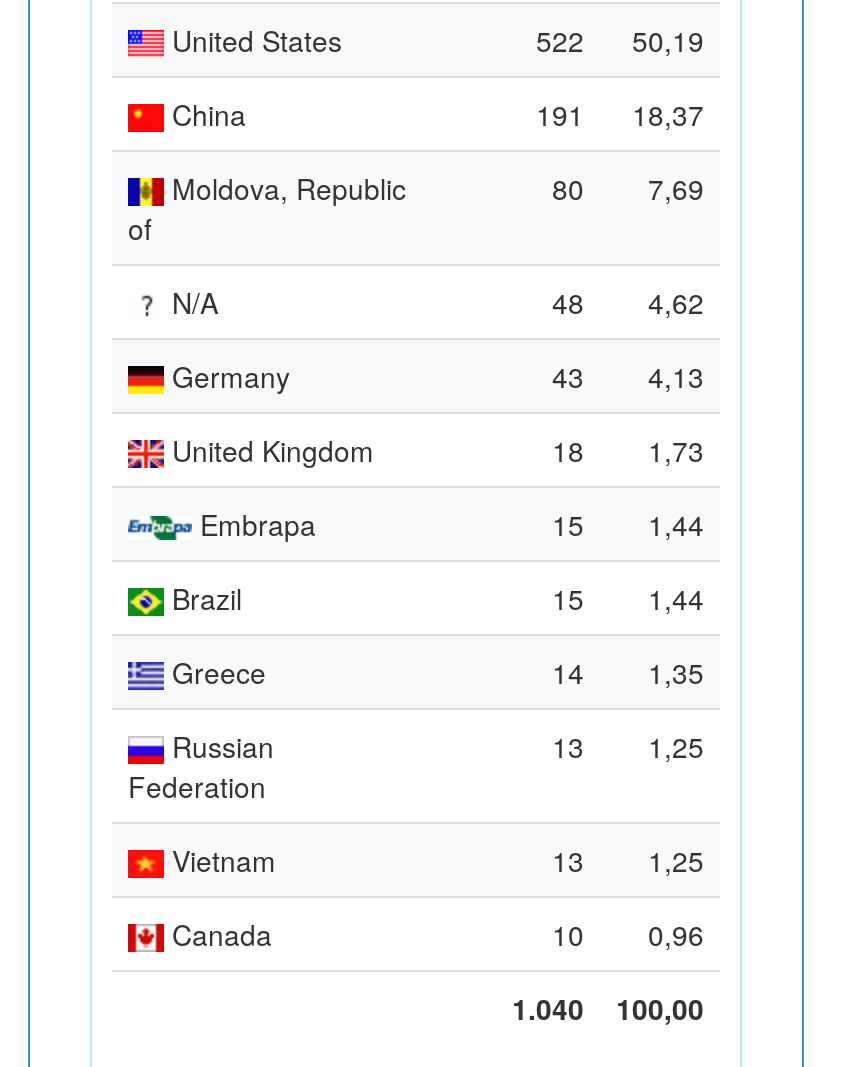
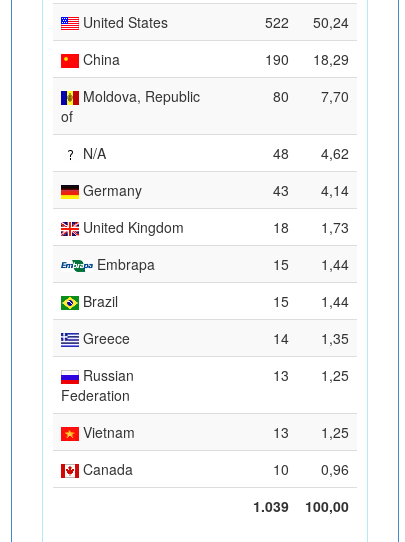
- 522 50,19
+ 522 50,24

- 191
+ 190

- 18,37
+ 18,29

- 80 7,69
+ 80 7,70

- 43 4,13
+ 43 4,14

- 1.040 100,00
+ 1.039 100,00
